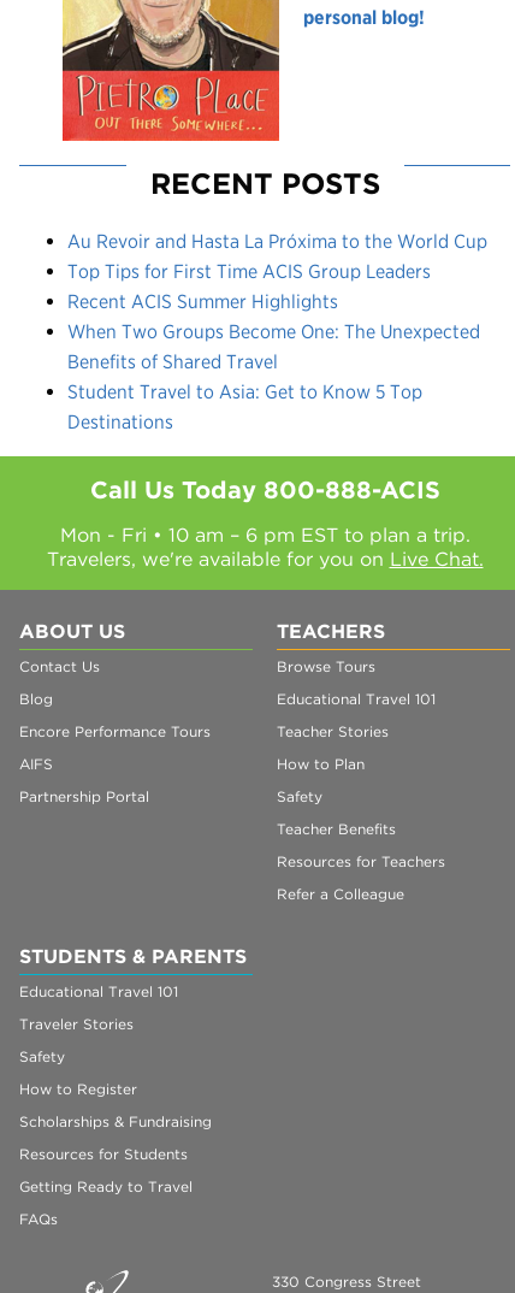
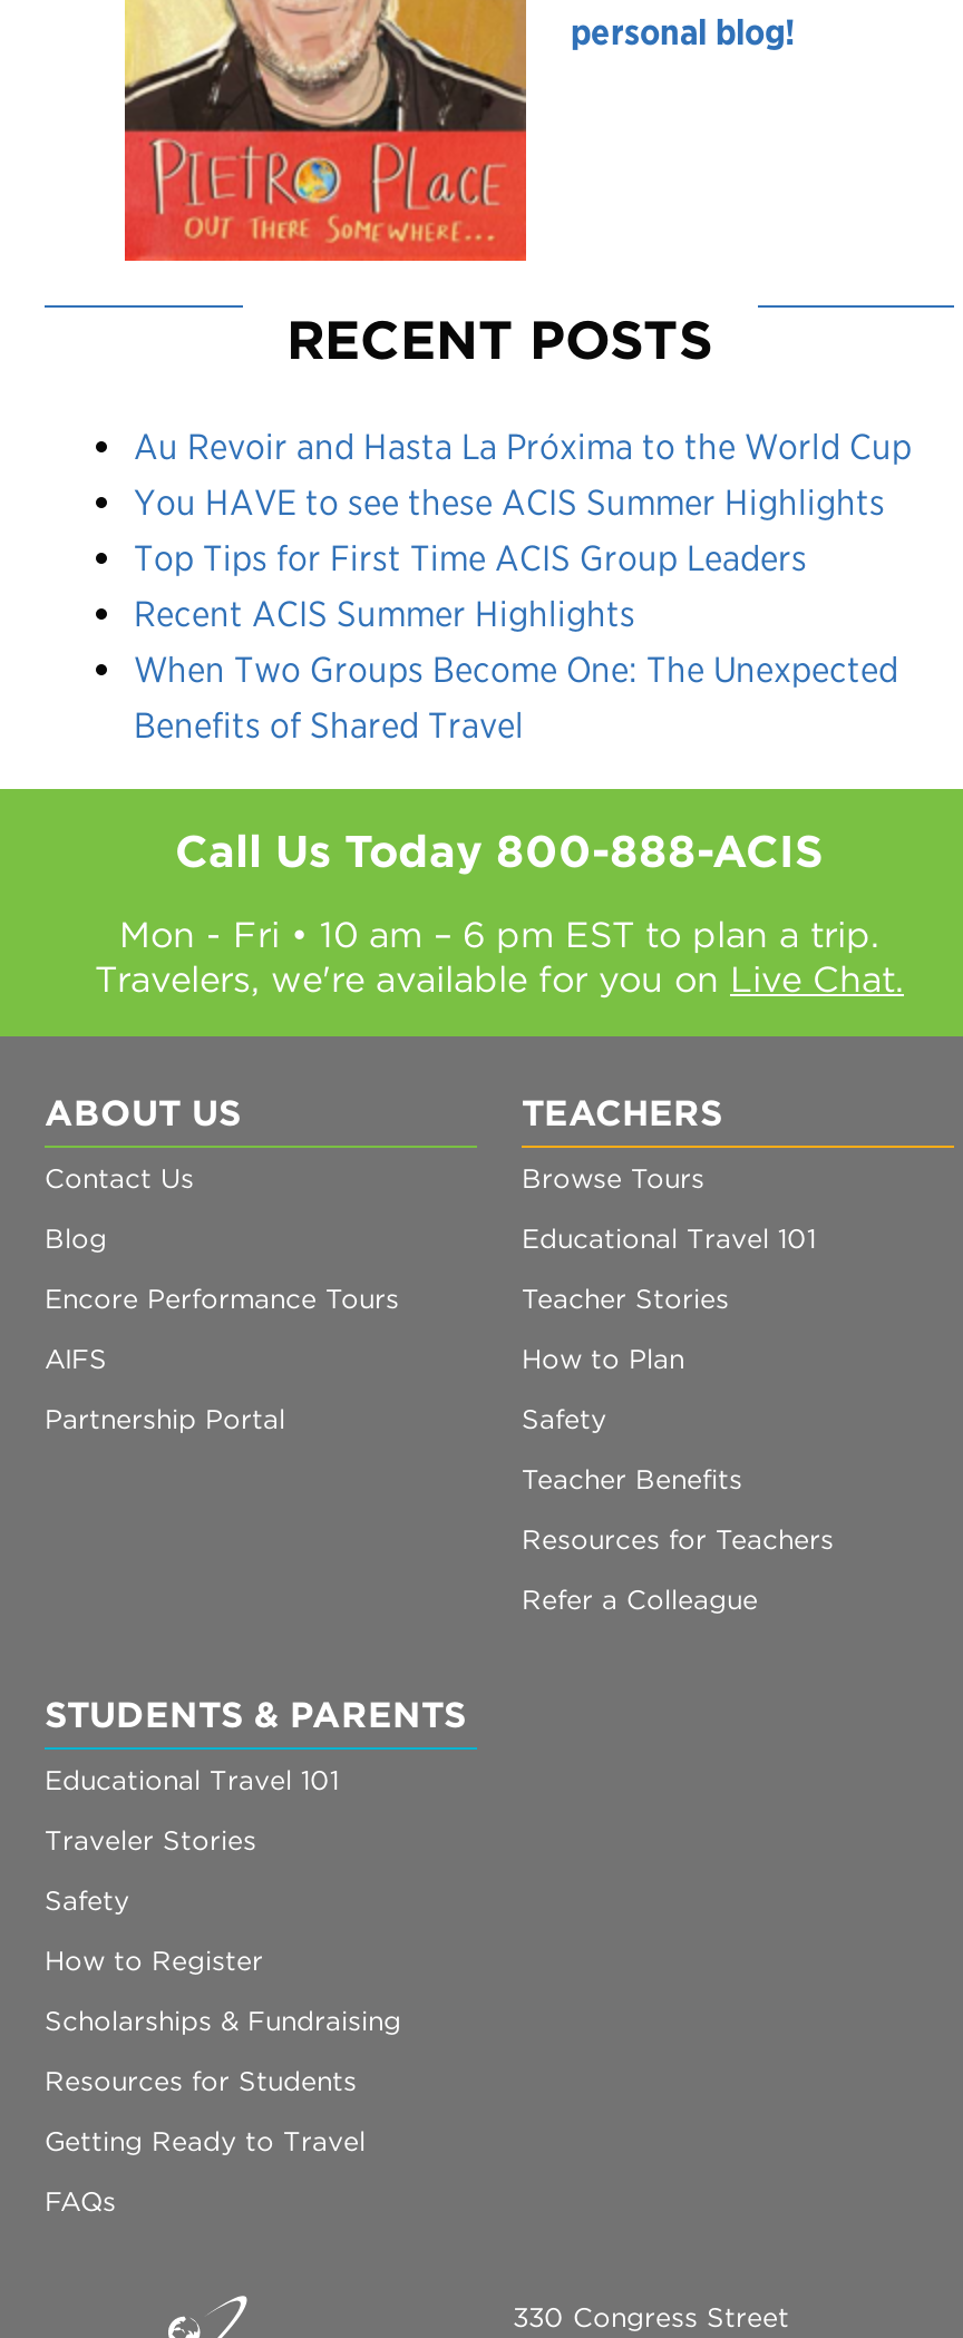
+ You HAVE to see these ACIS Summer Highlights

moved down: Top Tips for First Time ACIS Group Leaders | Recent ACIS Summer Highlights | When Two Groups Become One: The Unexpected | Benefits of Shared Travel

- Student Travel to Asia: Get to Know 5 Top
- Destinations
